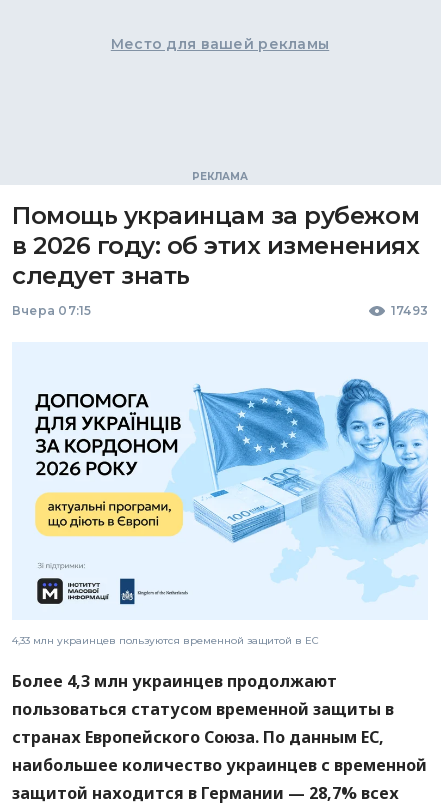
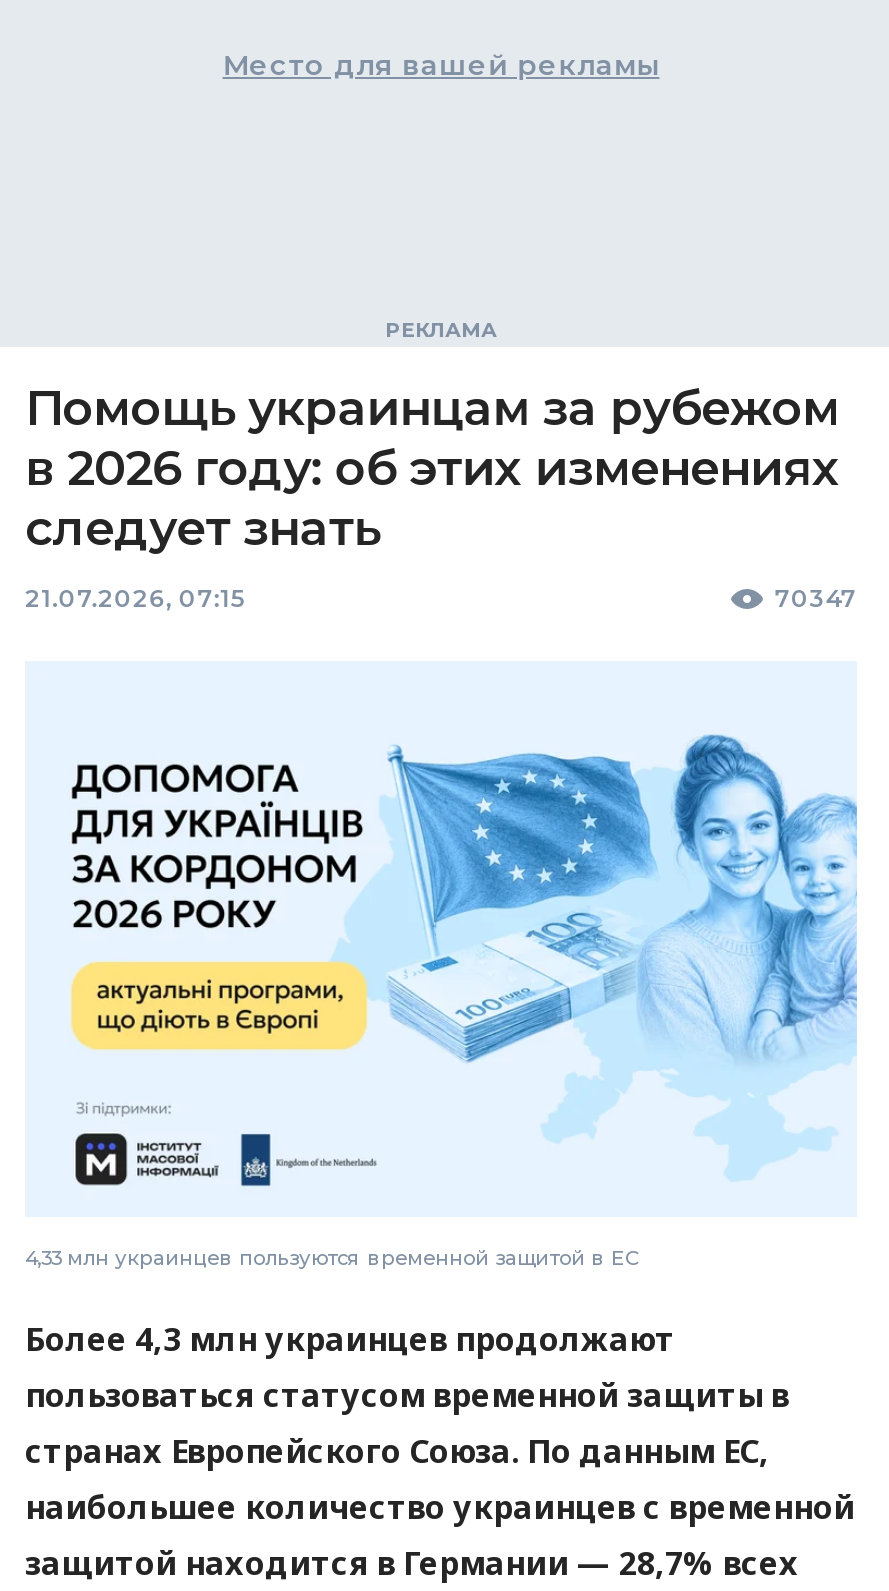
- Вчера 07:15
- 17493
+ 21.07.2026, 07:15
+ 70347
